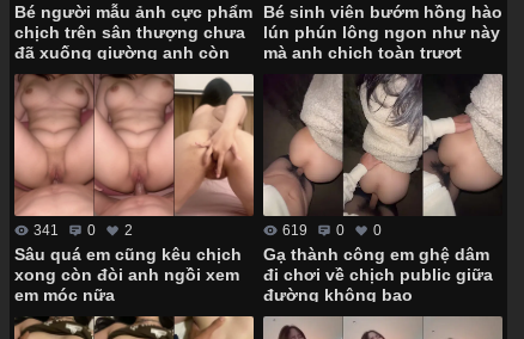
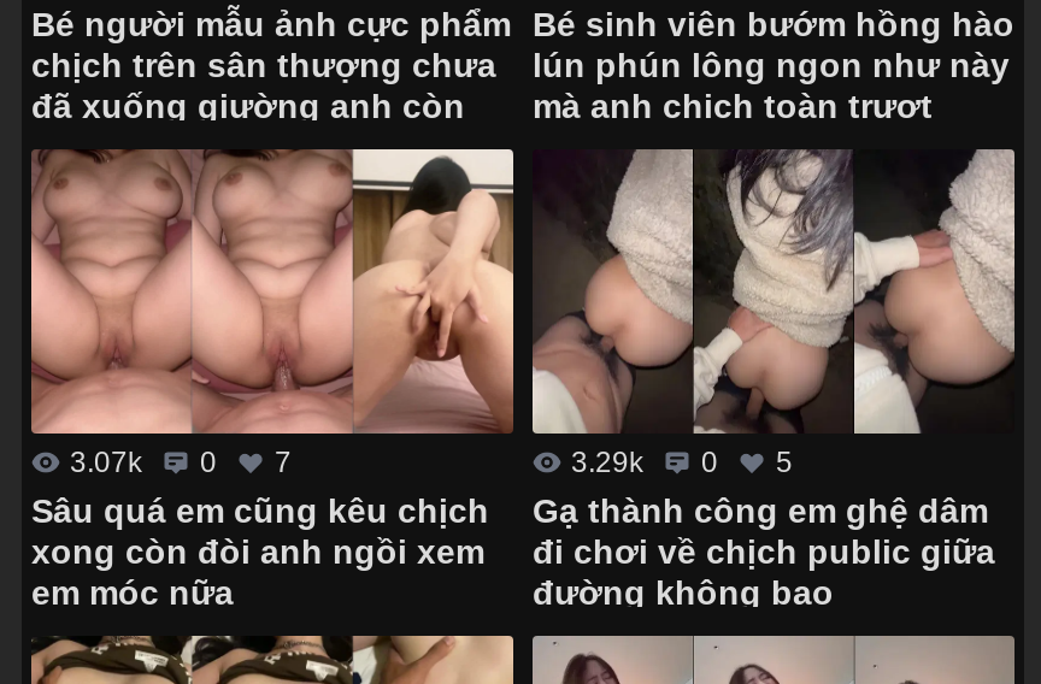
- 341
+ 3.07k

- 2
+ 7

- 619
+ 3.29k

- 0
+ 5
